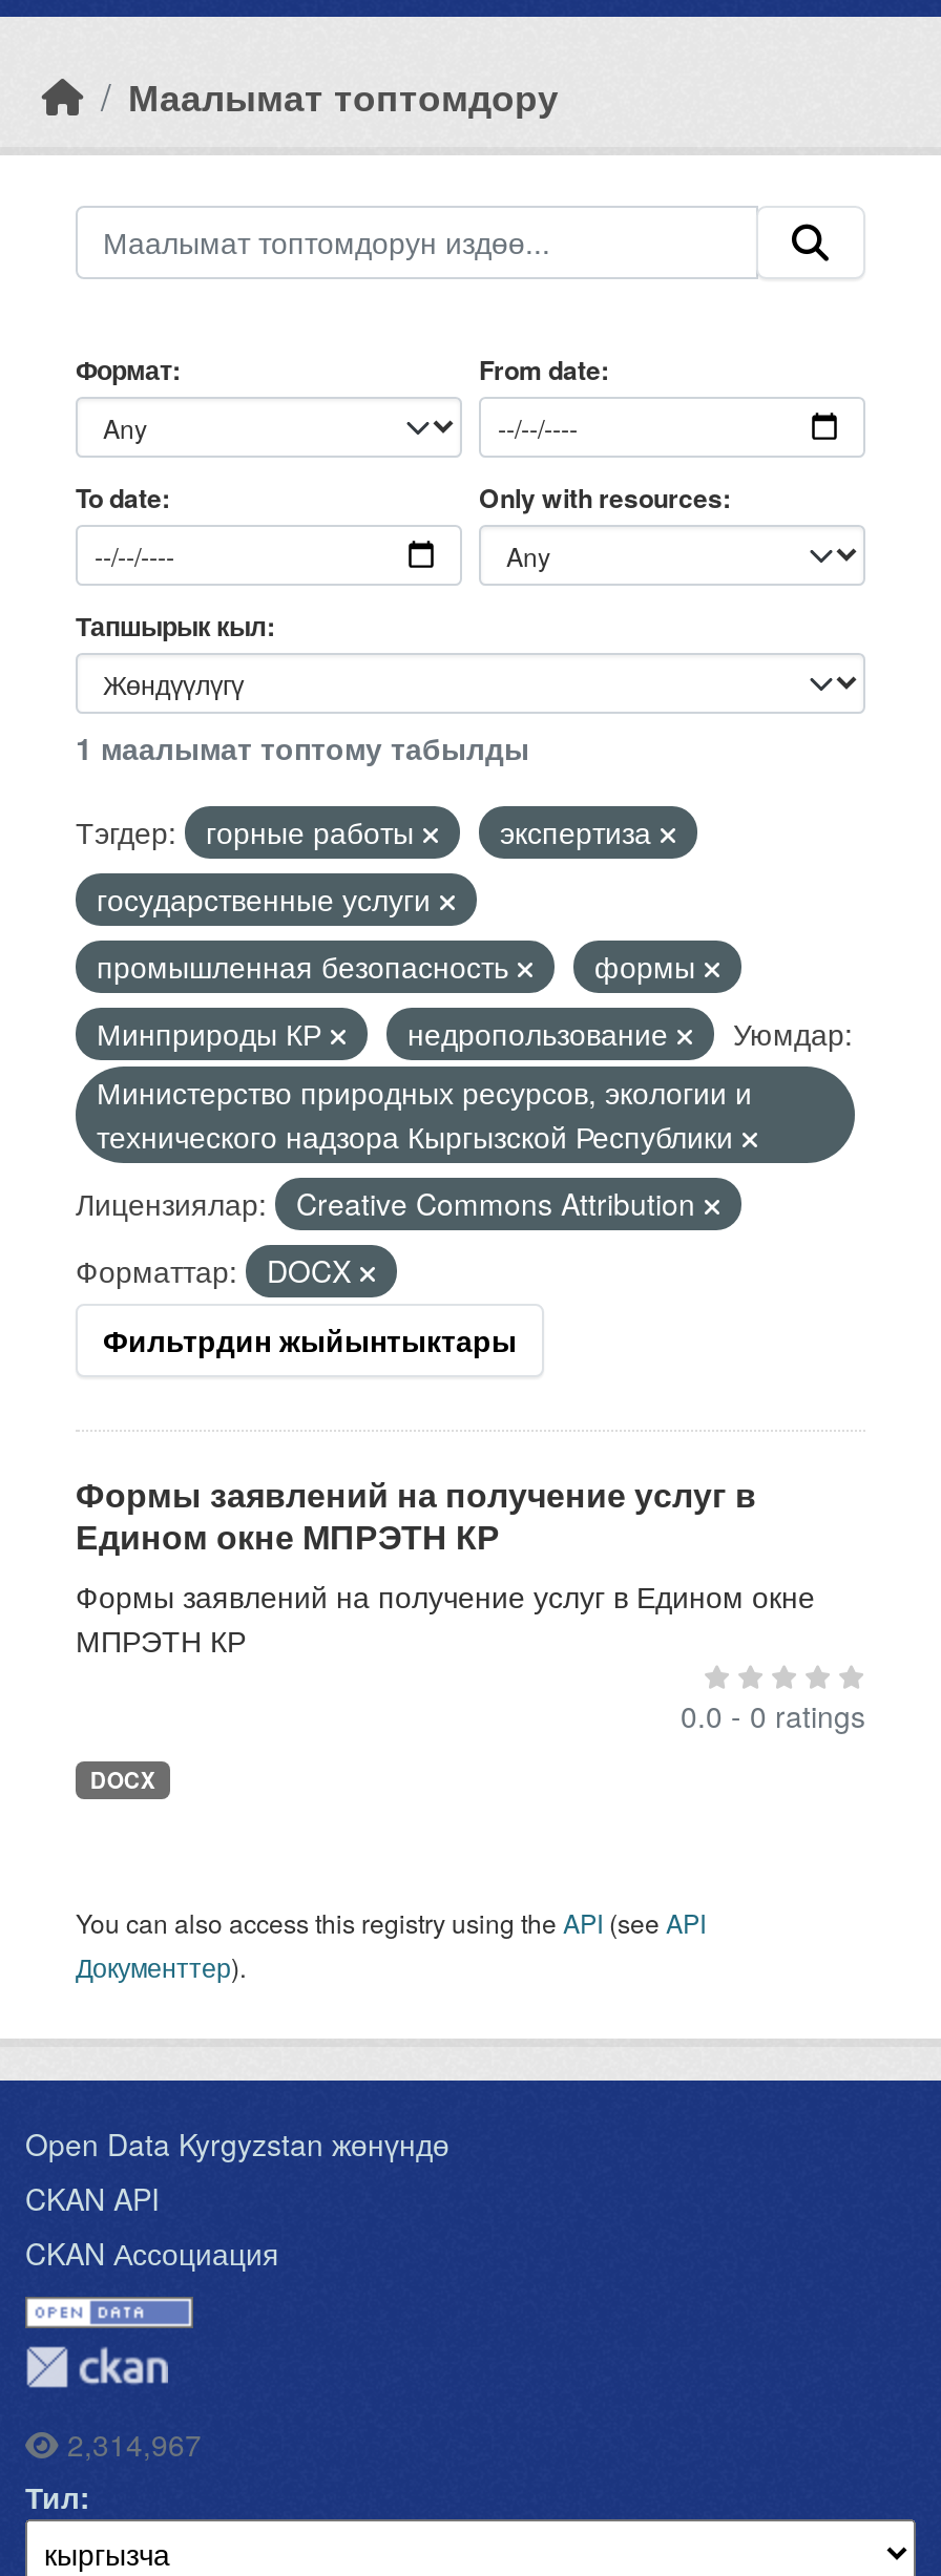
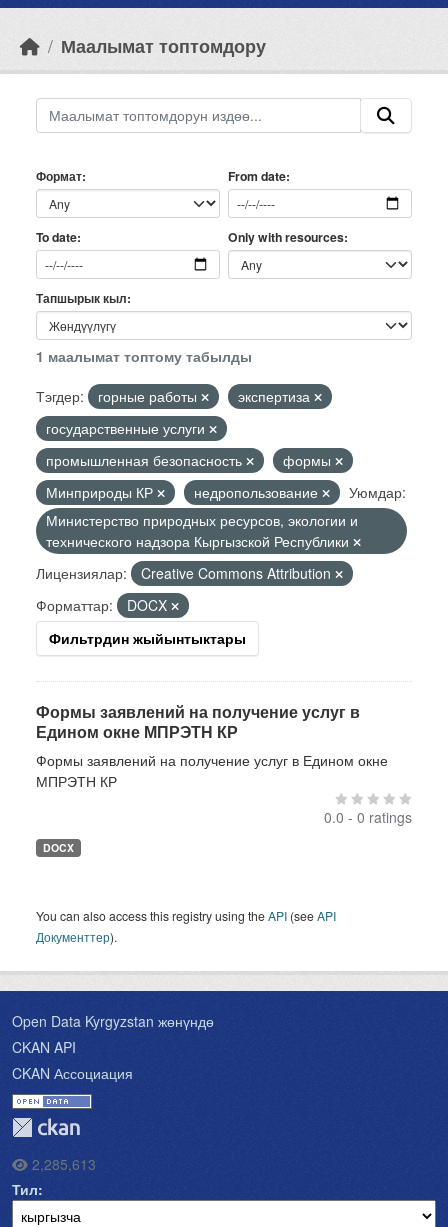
- 2,314,967
+ 2,285,613
